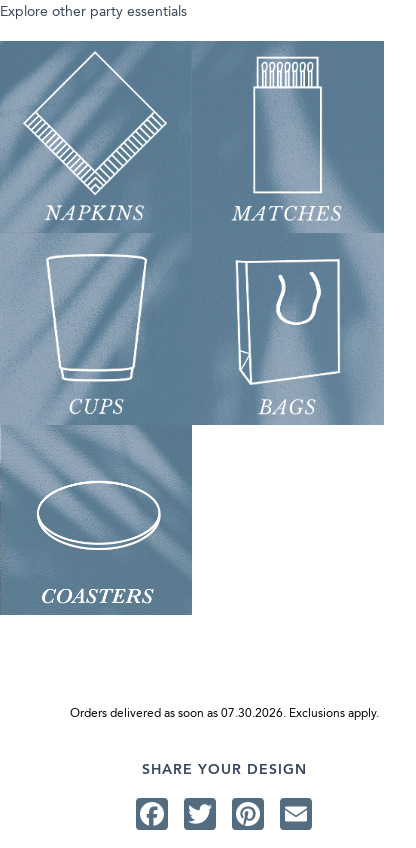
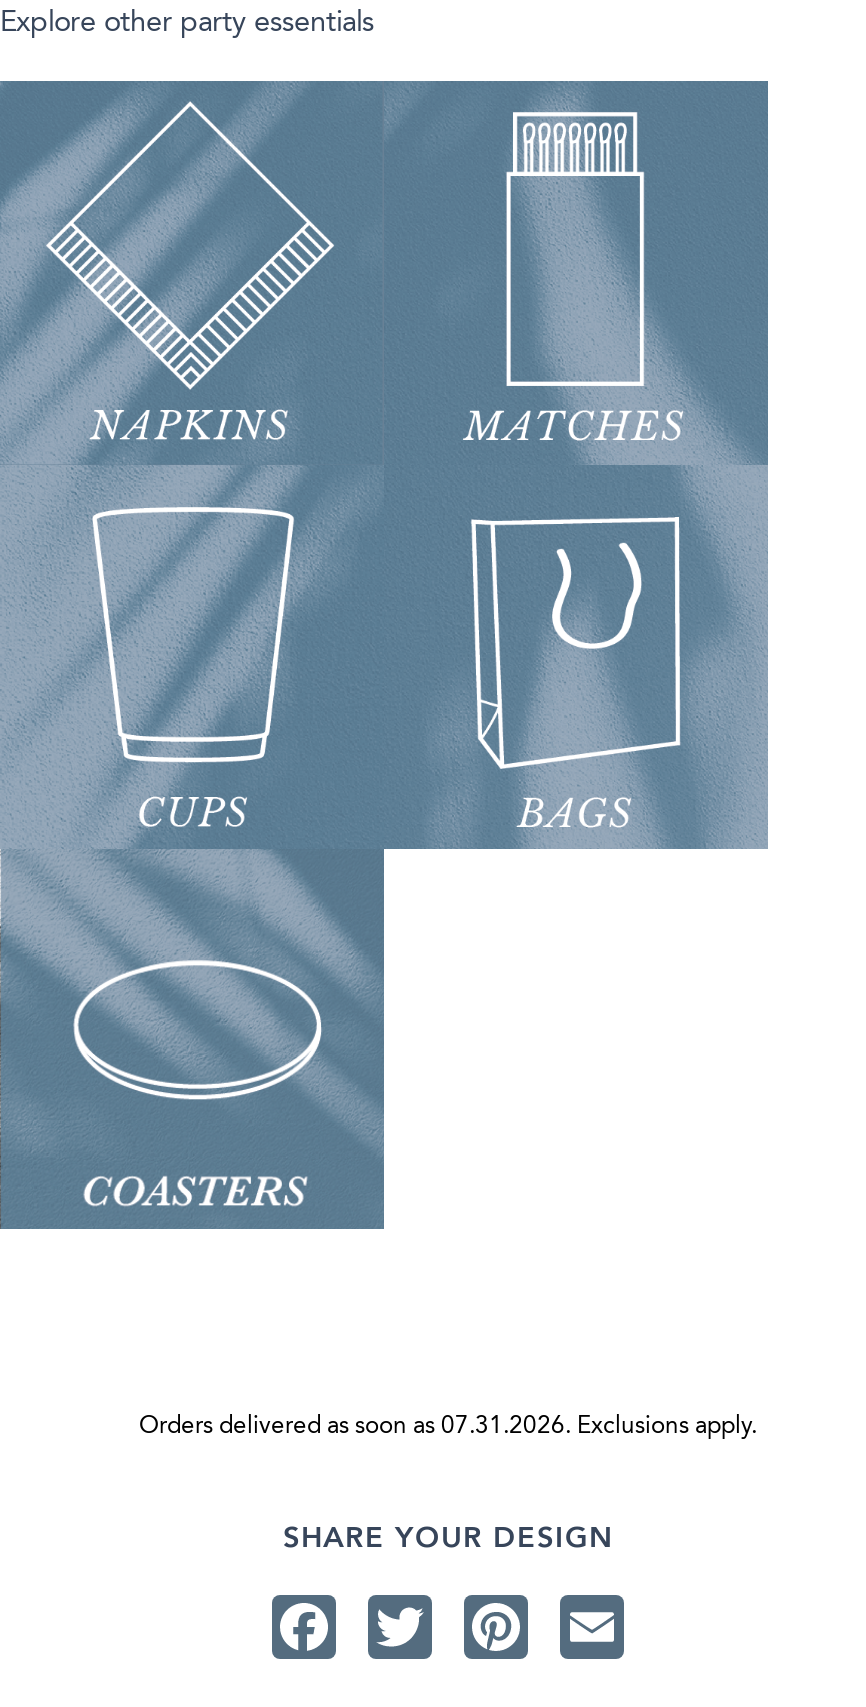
- Orders delivered as soon as 07.30.2026. Exclusions apply.
+ Orders delivered as soon as 07.31.2026. Exclusions apply.
